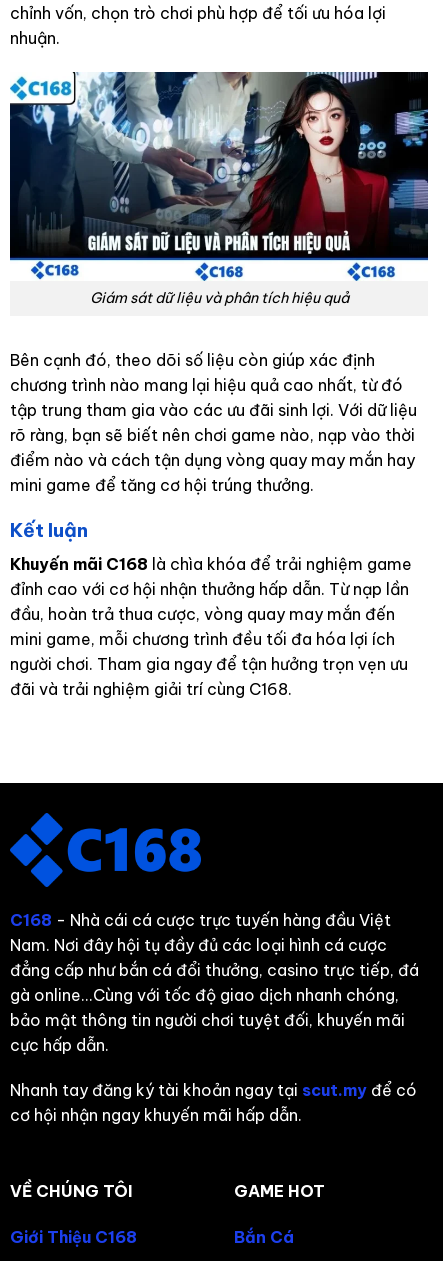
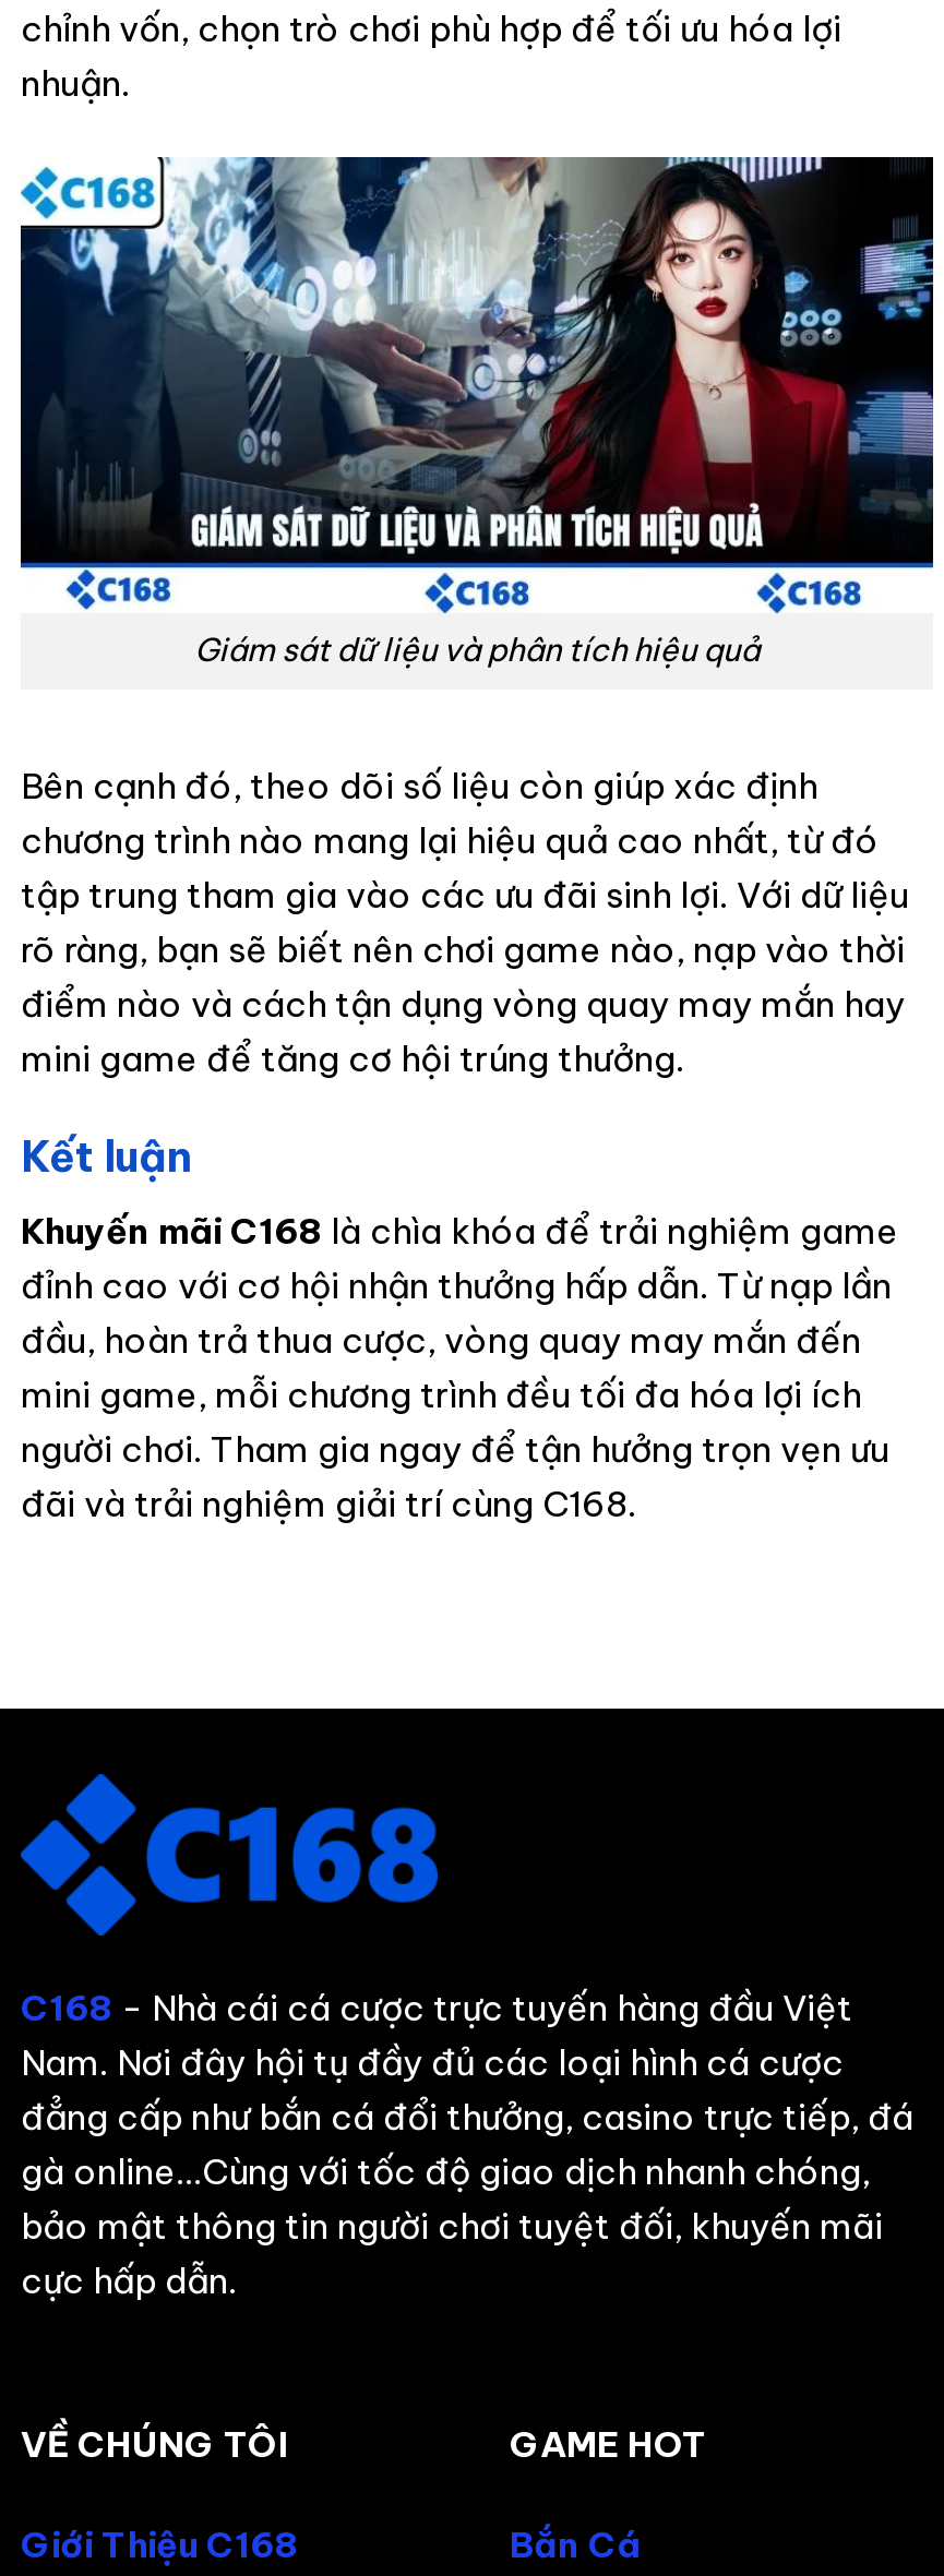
- Nhanh tay đăng ký tài khoản ngay tại scut.my để có
- cơ hội nhận ngay khuyến mãi hấp dẫn.
